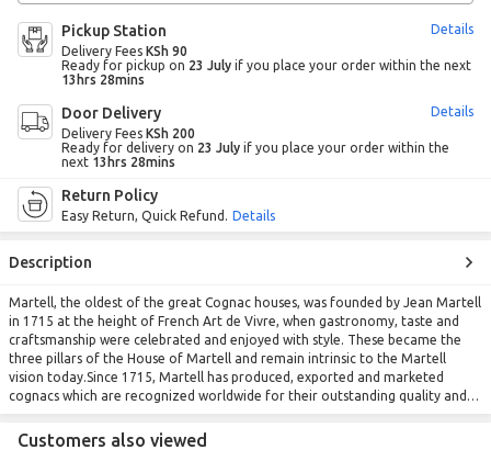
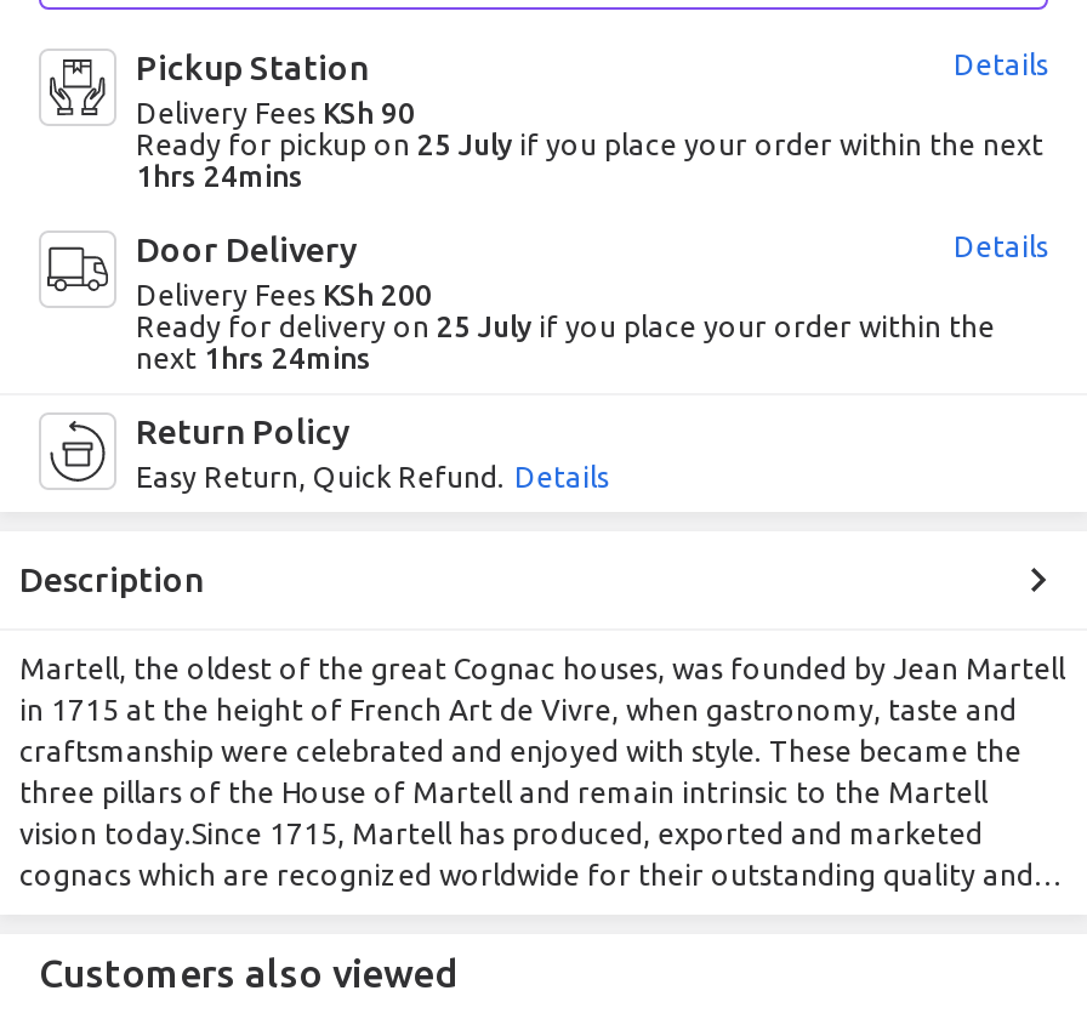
- Ready for pickup on 23 July if you place your order within the next
- 13hrs 28mins
+ Ready for pickup on 25 July if you place your order within the next
+ 1hrs 24mins

- Ready for delivery on 23 July if you place your order within the
+ Ready for delivery on 25 July if you place your order within the

- next 13hrs 28mins
+ next 1hrs 24mins
